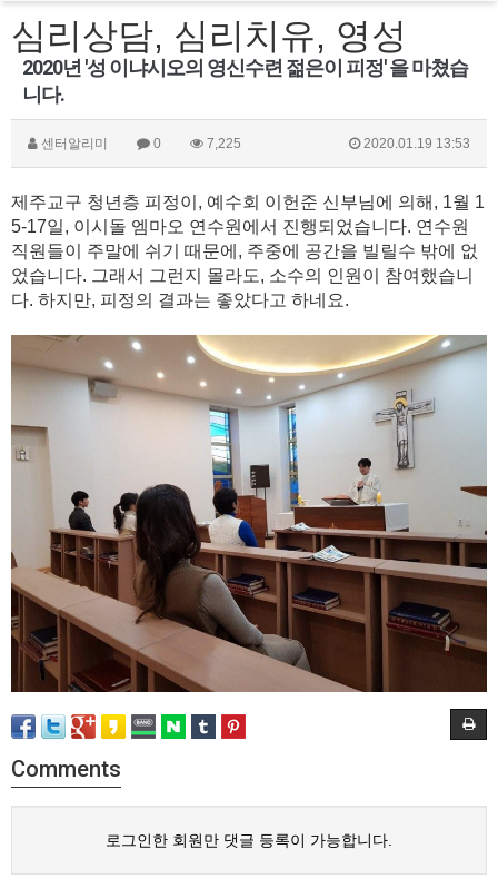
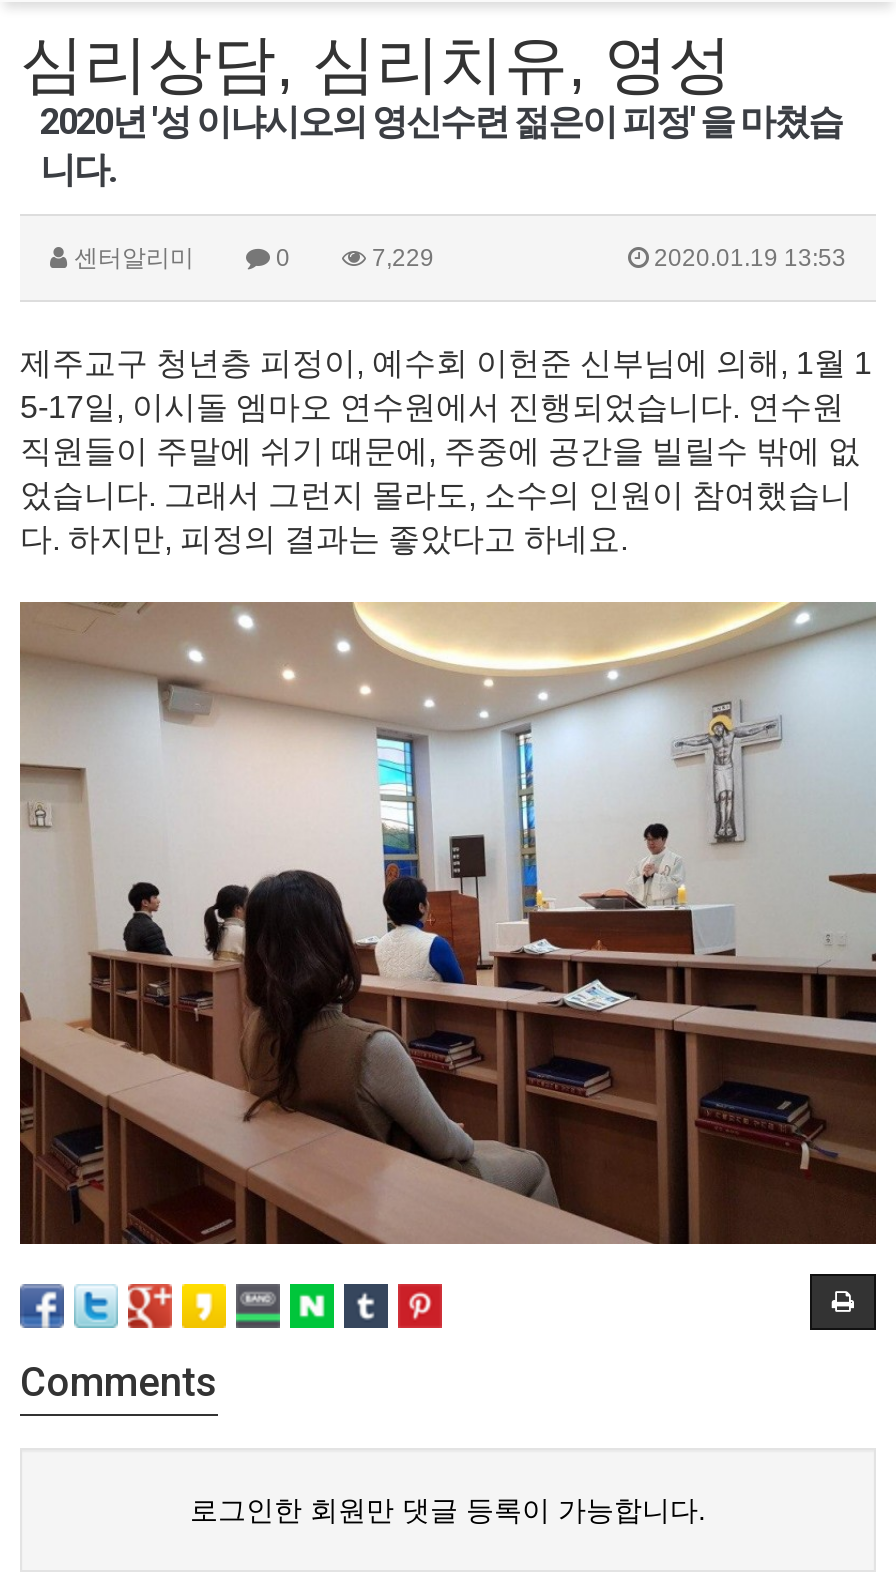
- 7,225
+ 7,229
